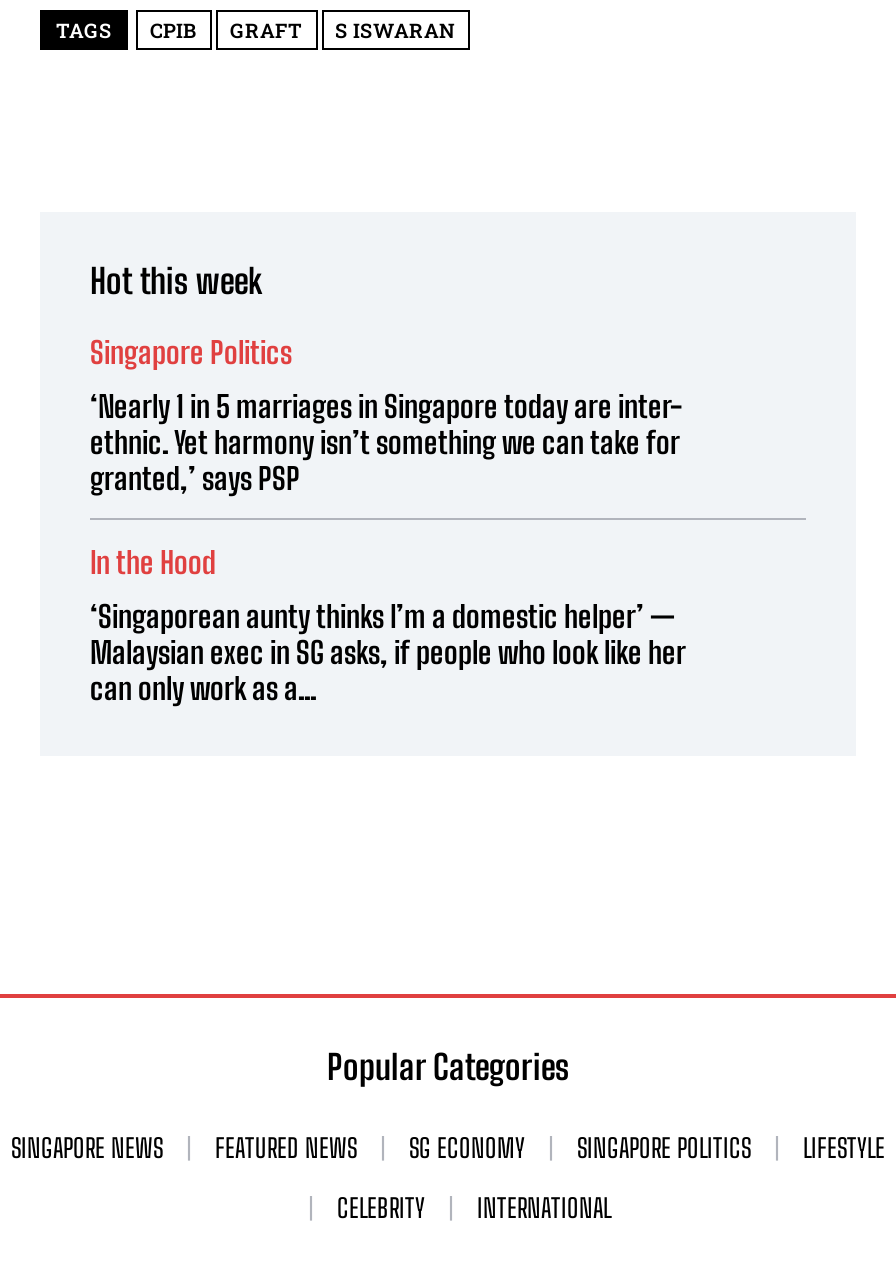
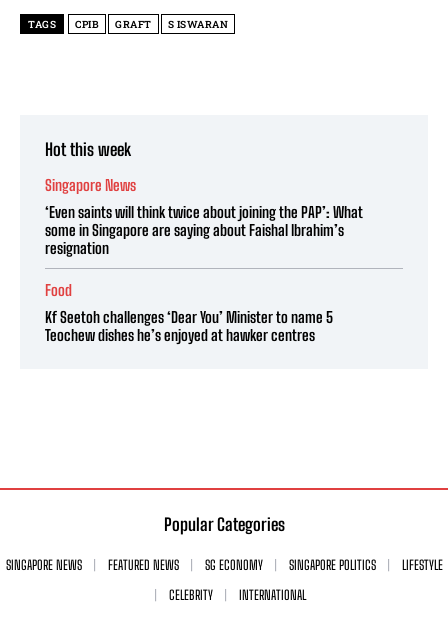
- Singapore Politics
+ Singapore News

- ‘Nearly 1 in 5 marriages in Singapore today are inter-
- ethnic. Yet harmony isn’t something we can take for
- granted,’ says PSP
+ ‘Even saints will think twice about joining the PAP’: What
+ some in Singapore are saying about Faishal Ibrahim’s
+ resignation

- In the Hood
+ Food

- ‘Singaporean aunty thinks I’m a domestic helper’ —
- Malaysian exec in SG asks, if people who look like her
- can only work as a...
+ Kf Seetoh challenges ‘Dear You’ Minister to name 5
+ Teochew dishes he’s enjoyed at hawker centres
